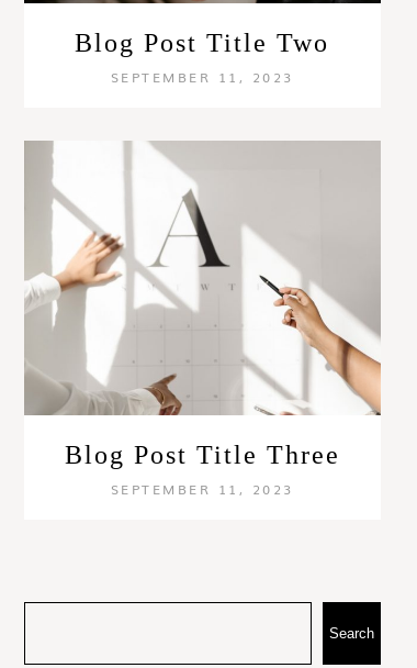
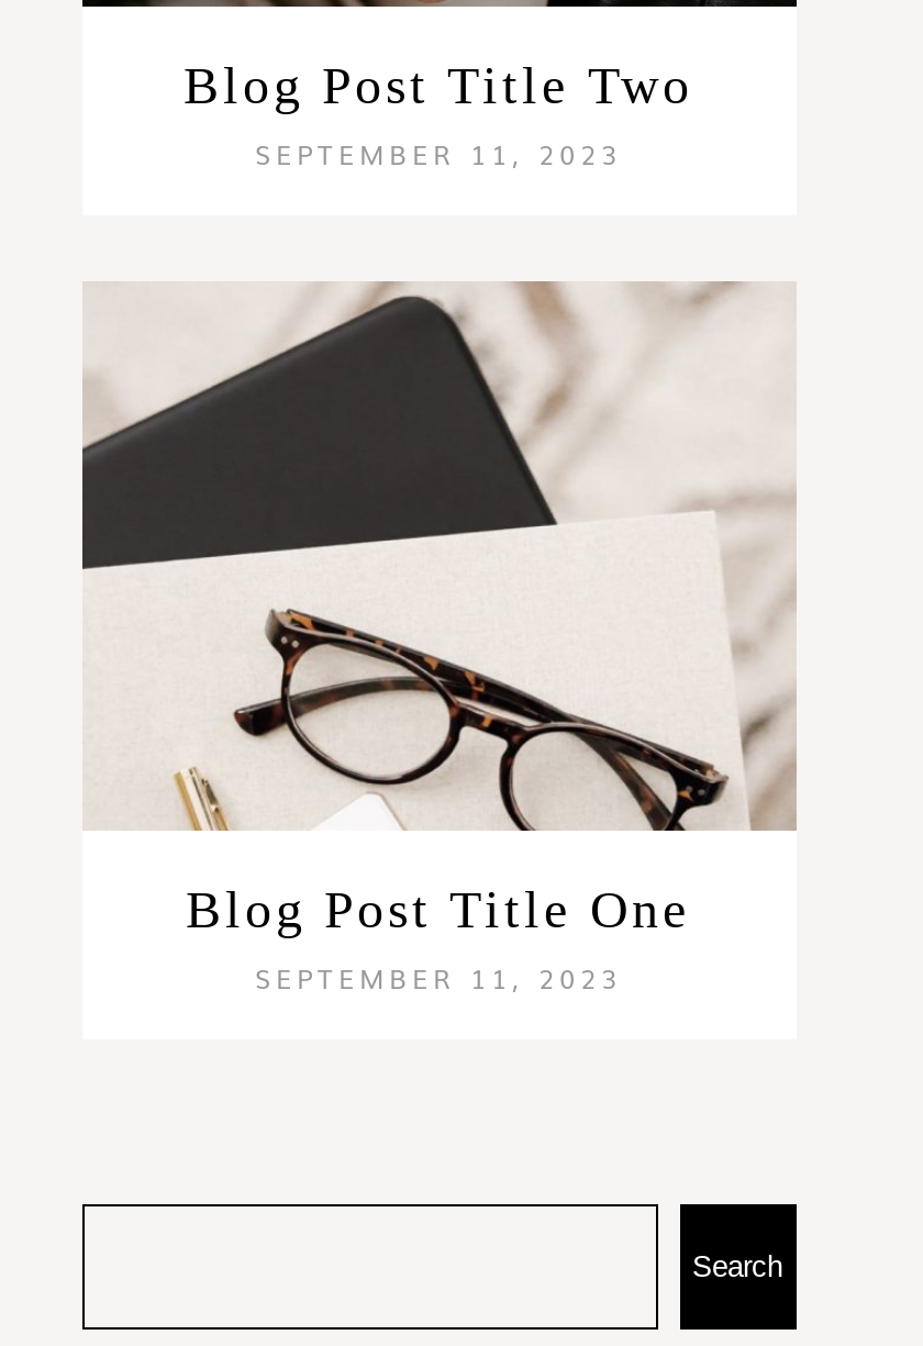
- [image]
- Blog Post Title Three
+ [image]
+ Blog Post Title One
